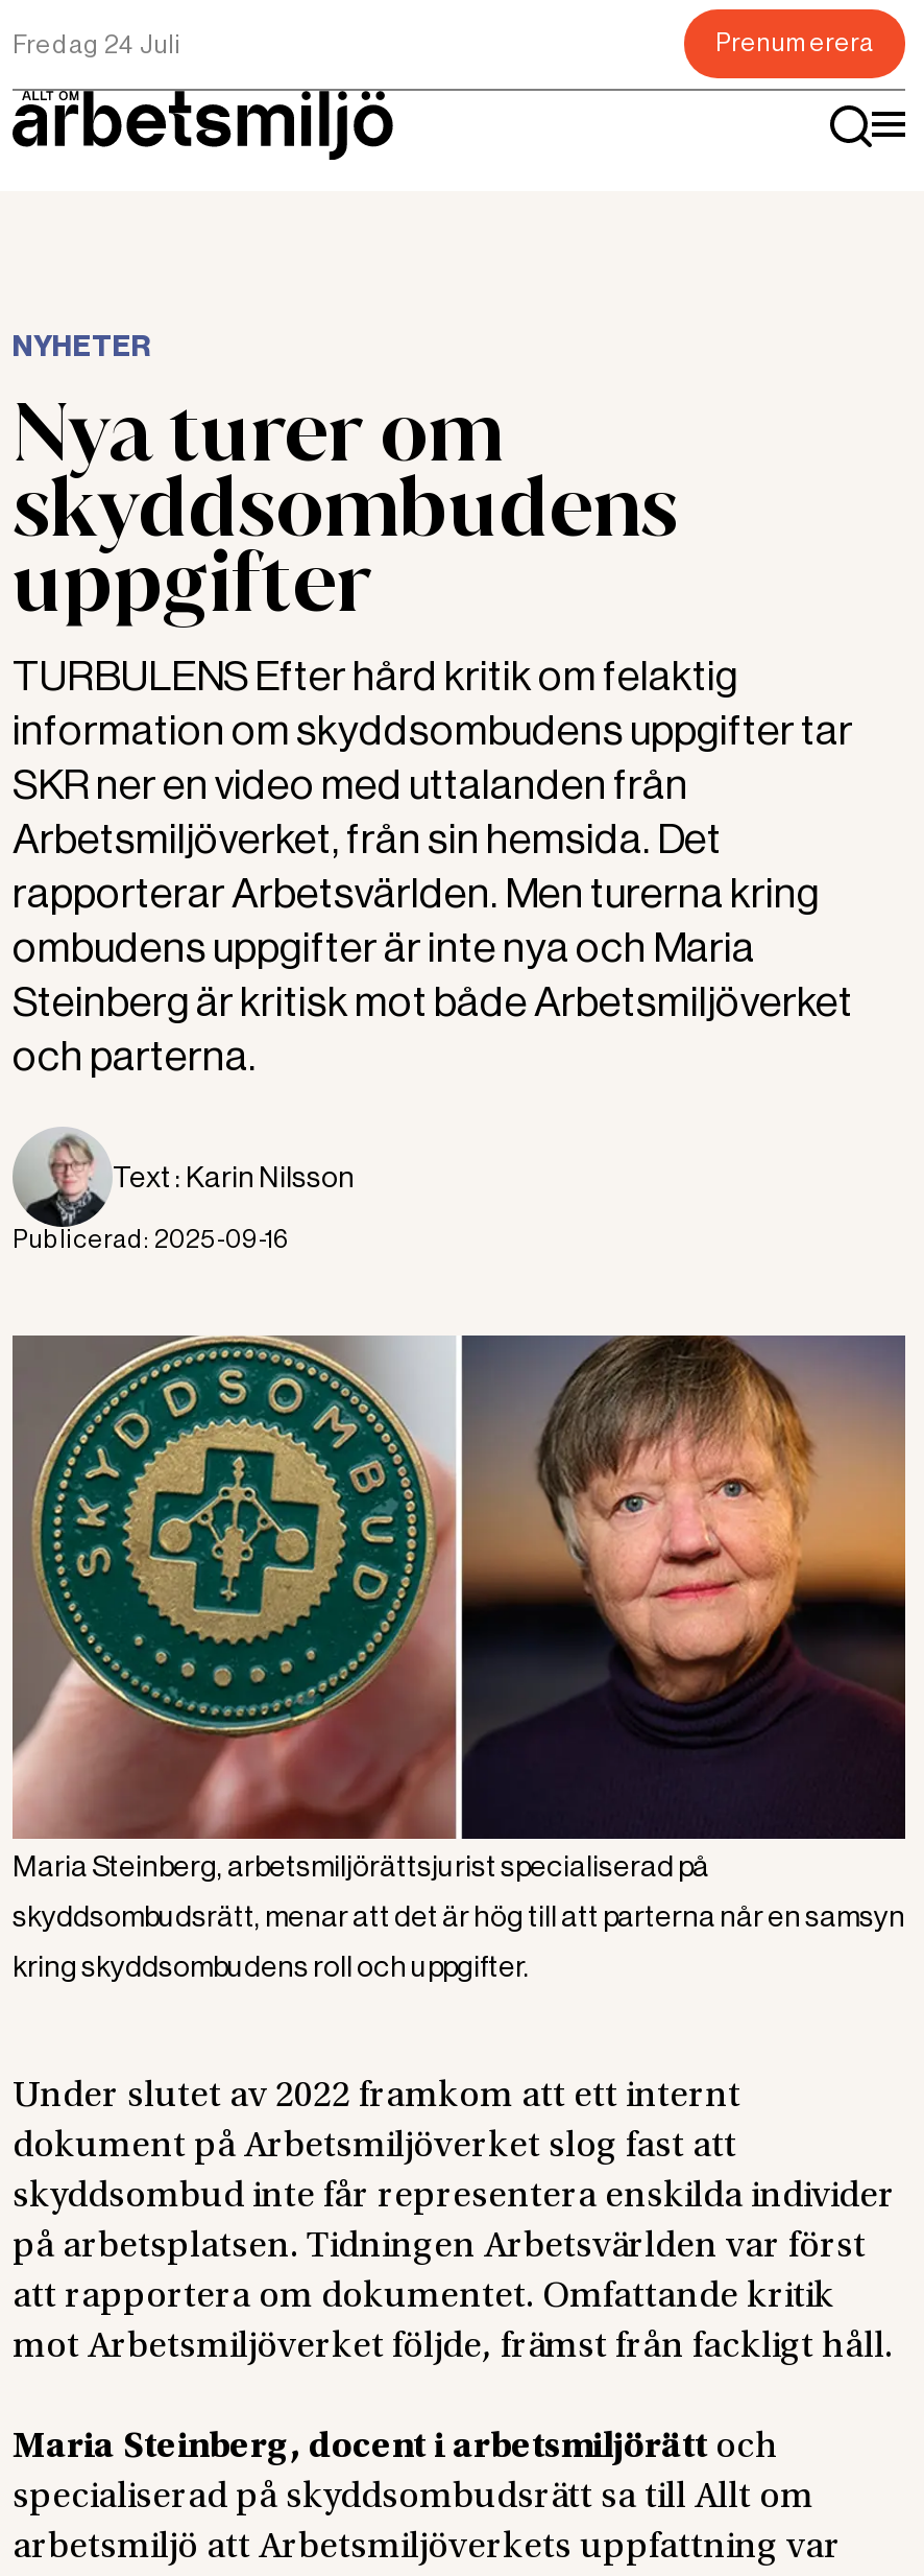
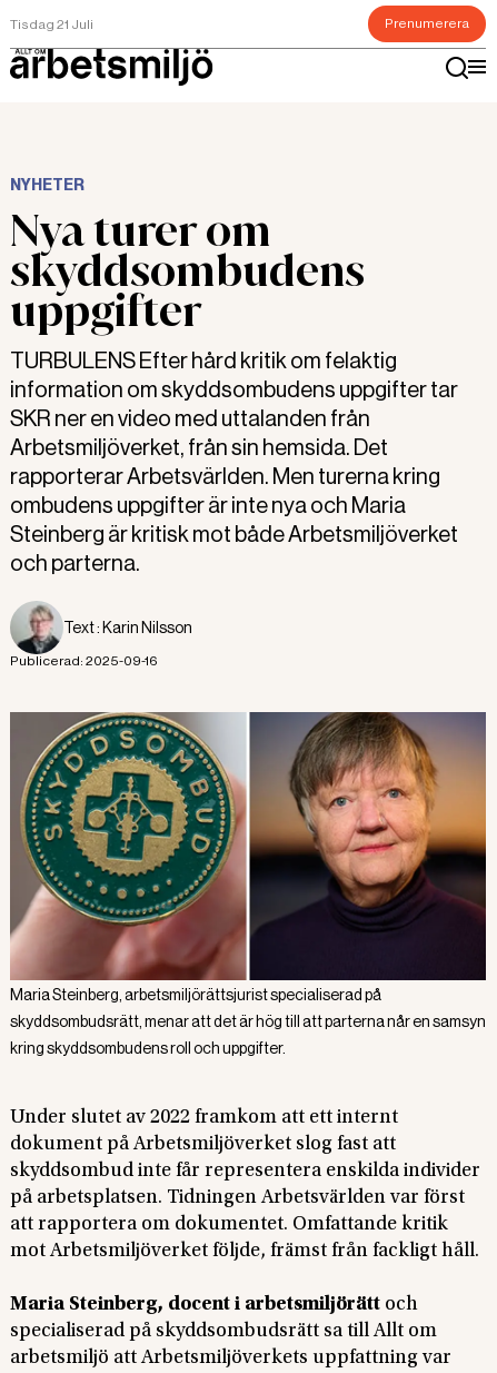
- Fredag 24 Juli
+ Tisdag 21 Juli
